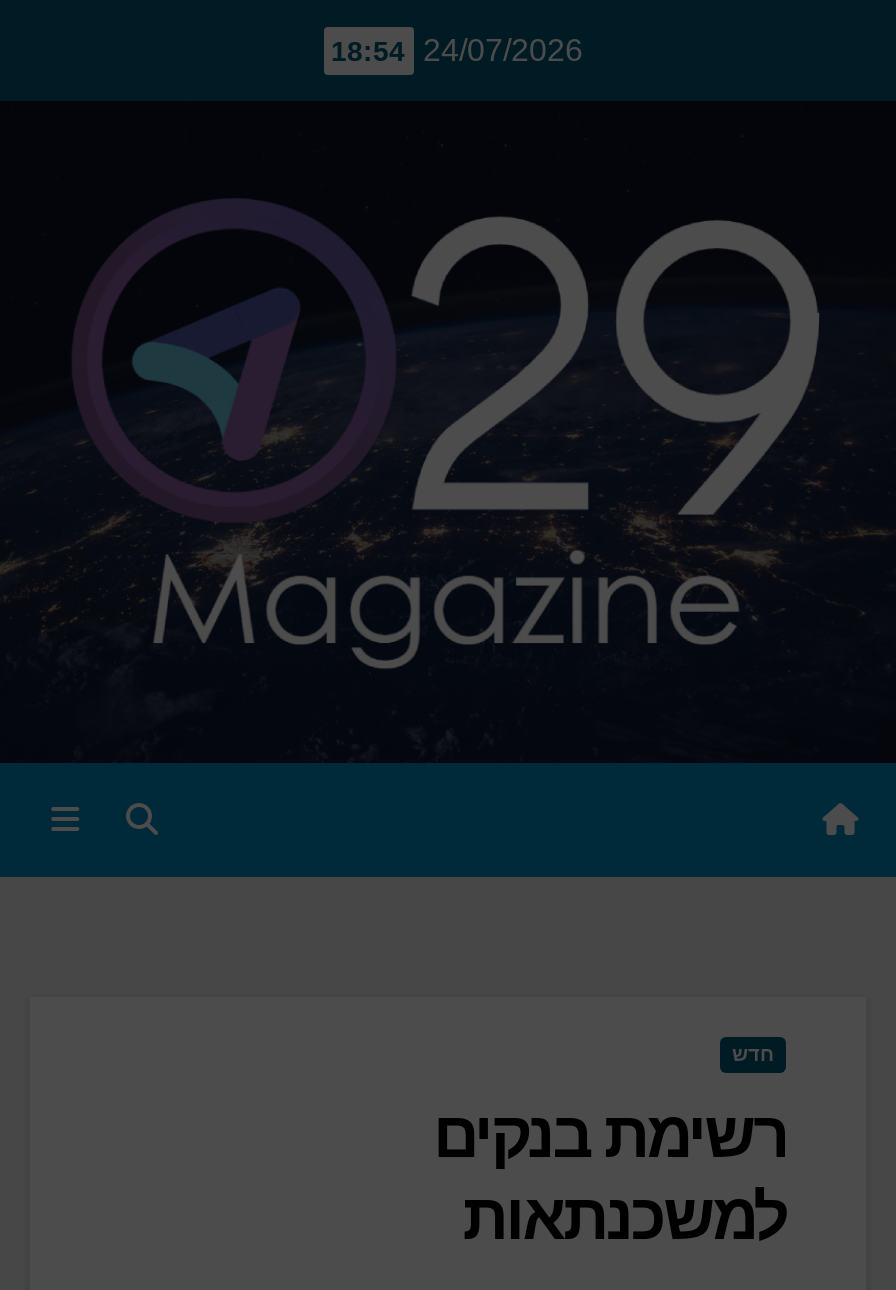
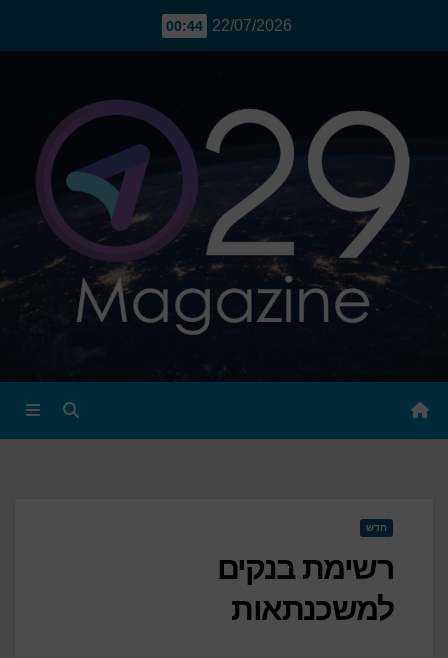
- 18:54
+ 00:44

- 24/07/2026
+ 22/07/2026
